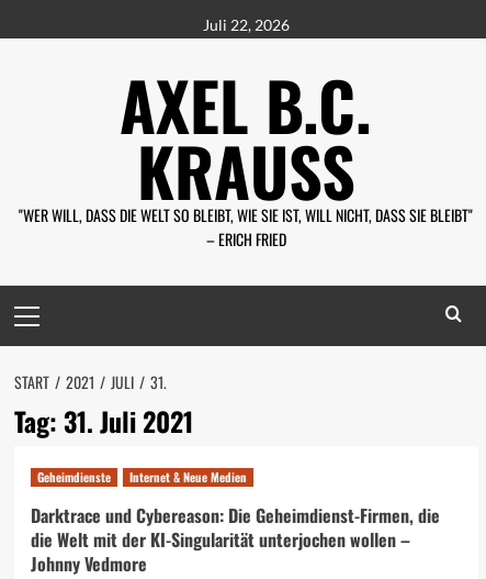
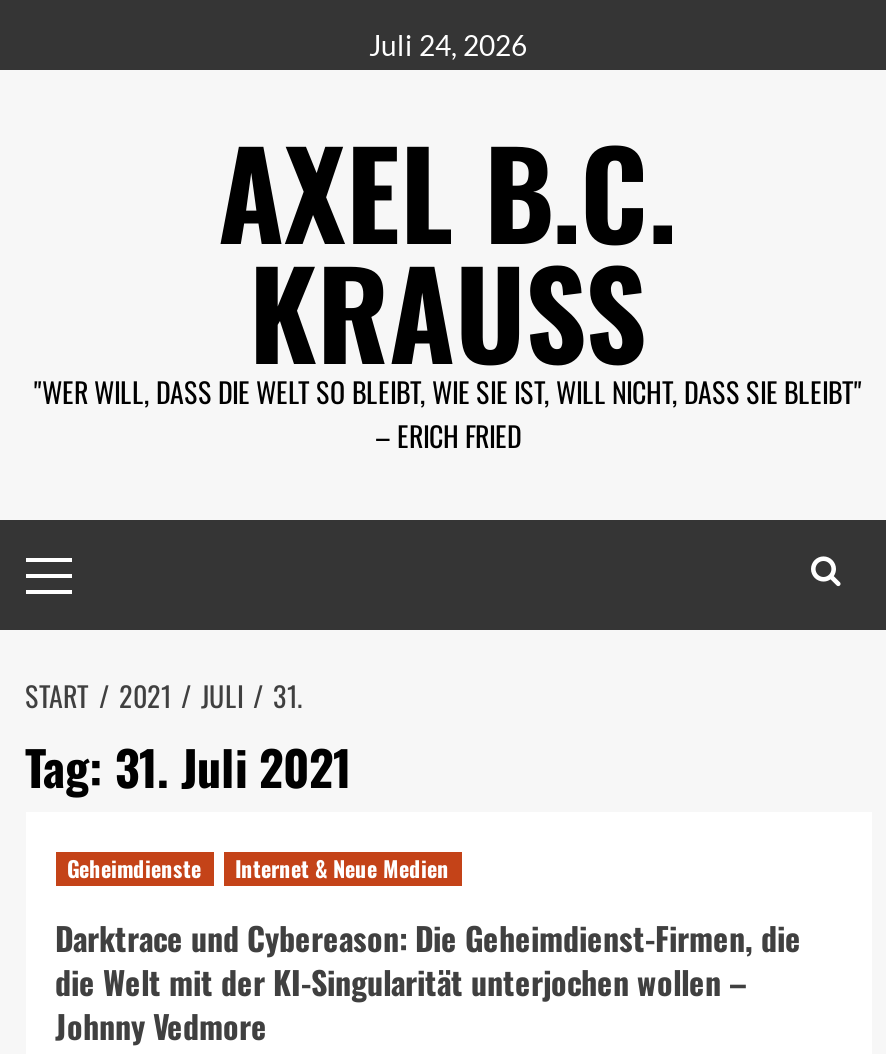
- Juli 22, 2026
+ Juli 24, 2026
